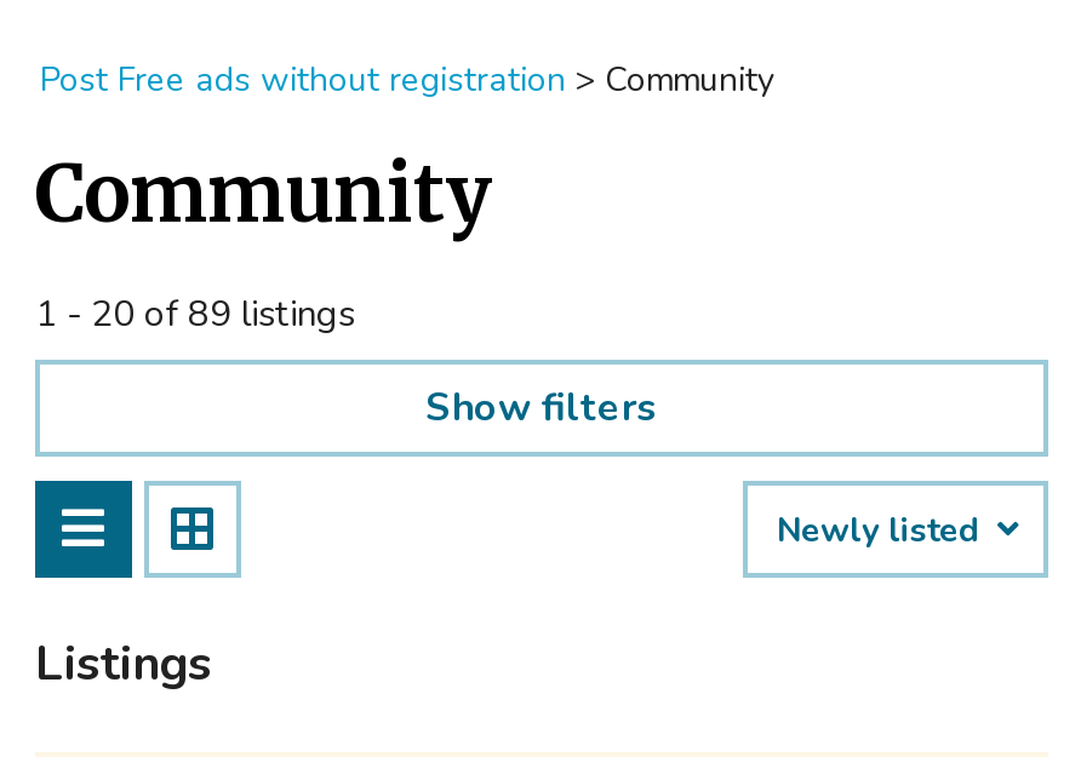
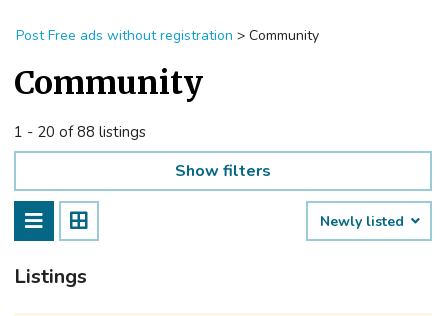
- 1 - 20 of 89 listings
+ 1 - 20 of 88 listings
